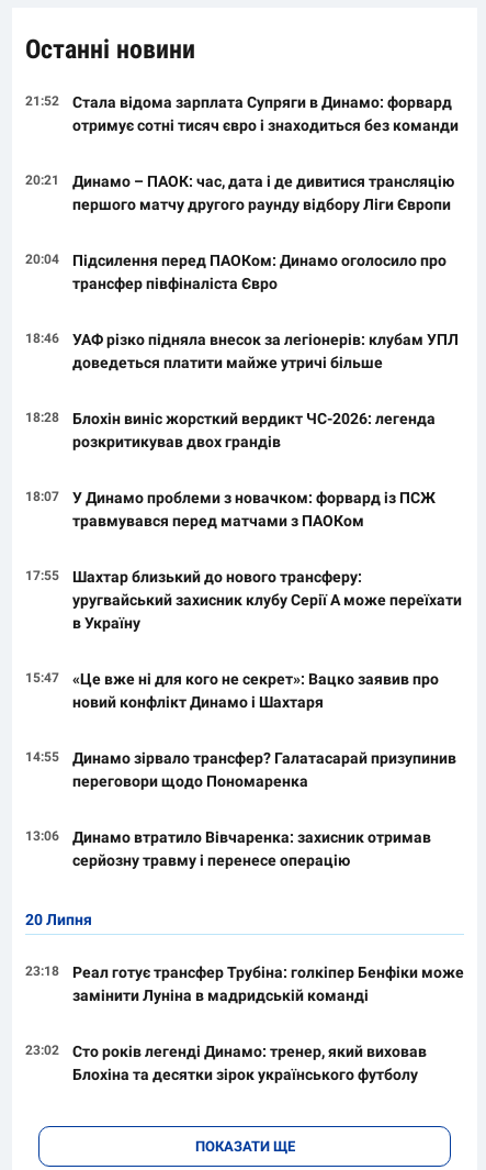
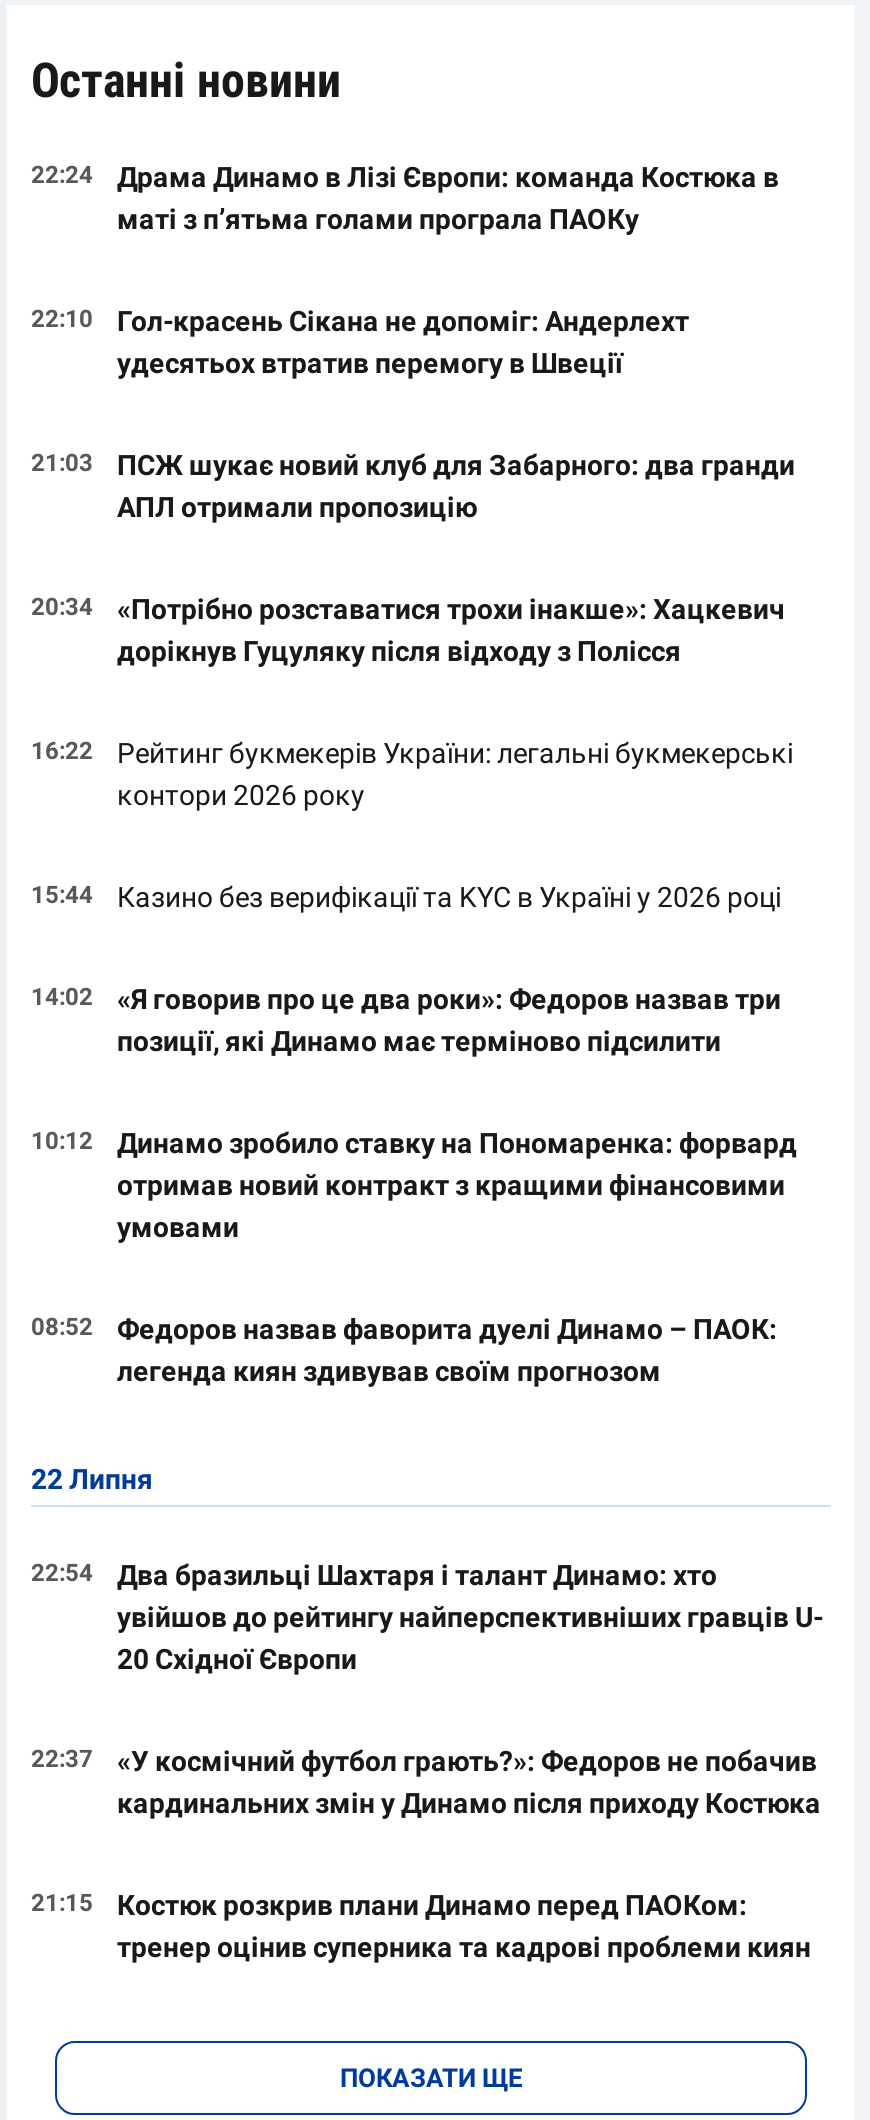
- 21:52
- Стала відома зарплата Супряги в Динамо: форвард
- отримує сотні тисяч євро і знаходиться без команди
+ 22:24
+ Драма Динамо в Лізі Європи: команда Костюка в
+ маті з п’ятьма голами програла ПАОКу

- 20:21
- Динамо – ПАОК: час, дата і де дивитися трансляцію
- першого матчу другого раунду відбору Ліги Європи
+ 22:10
+ Гол-красень Сікана не допоміг: Андерлехт
+ удесятьох втратив перемогу в Швеції

- 20:04
- Підсилення перед ПАОКом: Динамо оголосило про
- трансфер півфіналіста Євро
+ 21:03
+ ПСЖ шукає новий клуб для Забарного: два гранди
+ АПЛ отримали пропозицію

- 18:46
- УАФ різко підняла внесок за легіонерів: клубам УПЛ
- доведеться платити майже утричі більше
+ 20:34
+ «Потрібно розставатися трохи інакше»: Хацкевич
+ дорікнув Гуцуляку після відходу з Полісся

- 18:28
- Блохін виніс жорсткий вердикт ЧС-2026: легенда
- розкритикував двох грандів
+ 16:22
+ Рейтинг букмекерів України: легальні букмекерські
+ контори 2026 року

- 18:07
- У Динамо проблеми з новачком: форвард із ПСЖ
- травмувався перед матчами з ПАОКом
+ 15:44
+ Казино без верифікації та KYC в Україні у 2026 році

- 17:55
- Шахтар близький до нового трансферу:
- уругвайський захисник клубу Серії А може переїхати
- в Україну
+ 14:02
+ «Я говорив про це два роки»: Федоров назвав три
+ позиції, які Динамо має терміново підсилити

- 15:47
- «Це вже ні для кого не секрет»: Вацко заявив про
- новий конфлікт Динамо і Шахтаря
+ 10:12
+ Динамо зробило ставку на Пономаренка: форвард
+ отримав новий контракт з кращими фінансовими
+ умовами

- 14:55
- Динамо зірвало трансфер? Галатасарай призупинив
- переговори щодо Пономаренка
+ 08:52
+ Федоров назвав фаворита дуелі Динамо – ПАОК:
+ легенда киян здивував своїм прогнозом

- 13:06
- Динамо втратило Вівчаренка: захисник отримав
- серйозну травму і перенесе операцію
+ 22 Липня

- 20 Липня
+ 22:54
+ Два бразильці Шахтаря і талант Динамо: хто
+ увійшов до рейтингу найперспективніших гравців U-
+ 20 Східної Європи

- 23:18
- Реал готує трансфер Трубіна: голкіпер Бенфіки може
- замінити Луніна в мадридській команді
+ 22:37
+ «У космічний футбол грають?»: Федоров не побачив
+ кардинальних змін у Динамо після приходу Костюка

- 23:02
- Сто років легенді Динамо: тренер, який виховав
- Блохіна та десятки зірок українського футболу
+ 21:15
+ Костюк розкрив плани Динамо перед ПАОКом:
+ тренер оцінив суперника та кадрові проблеми киян
